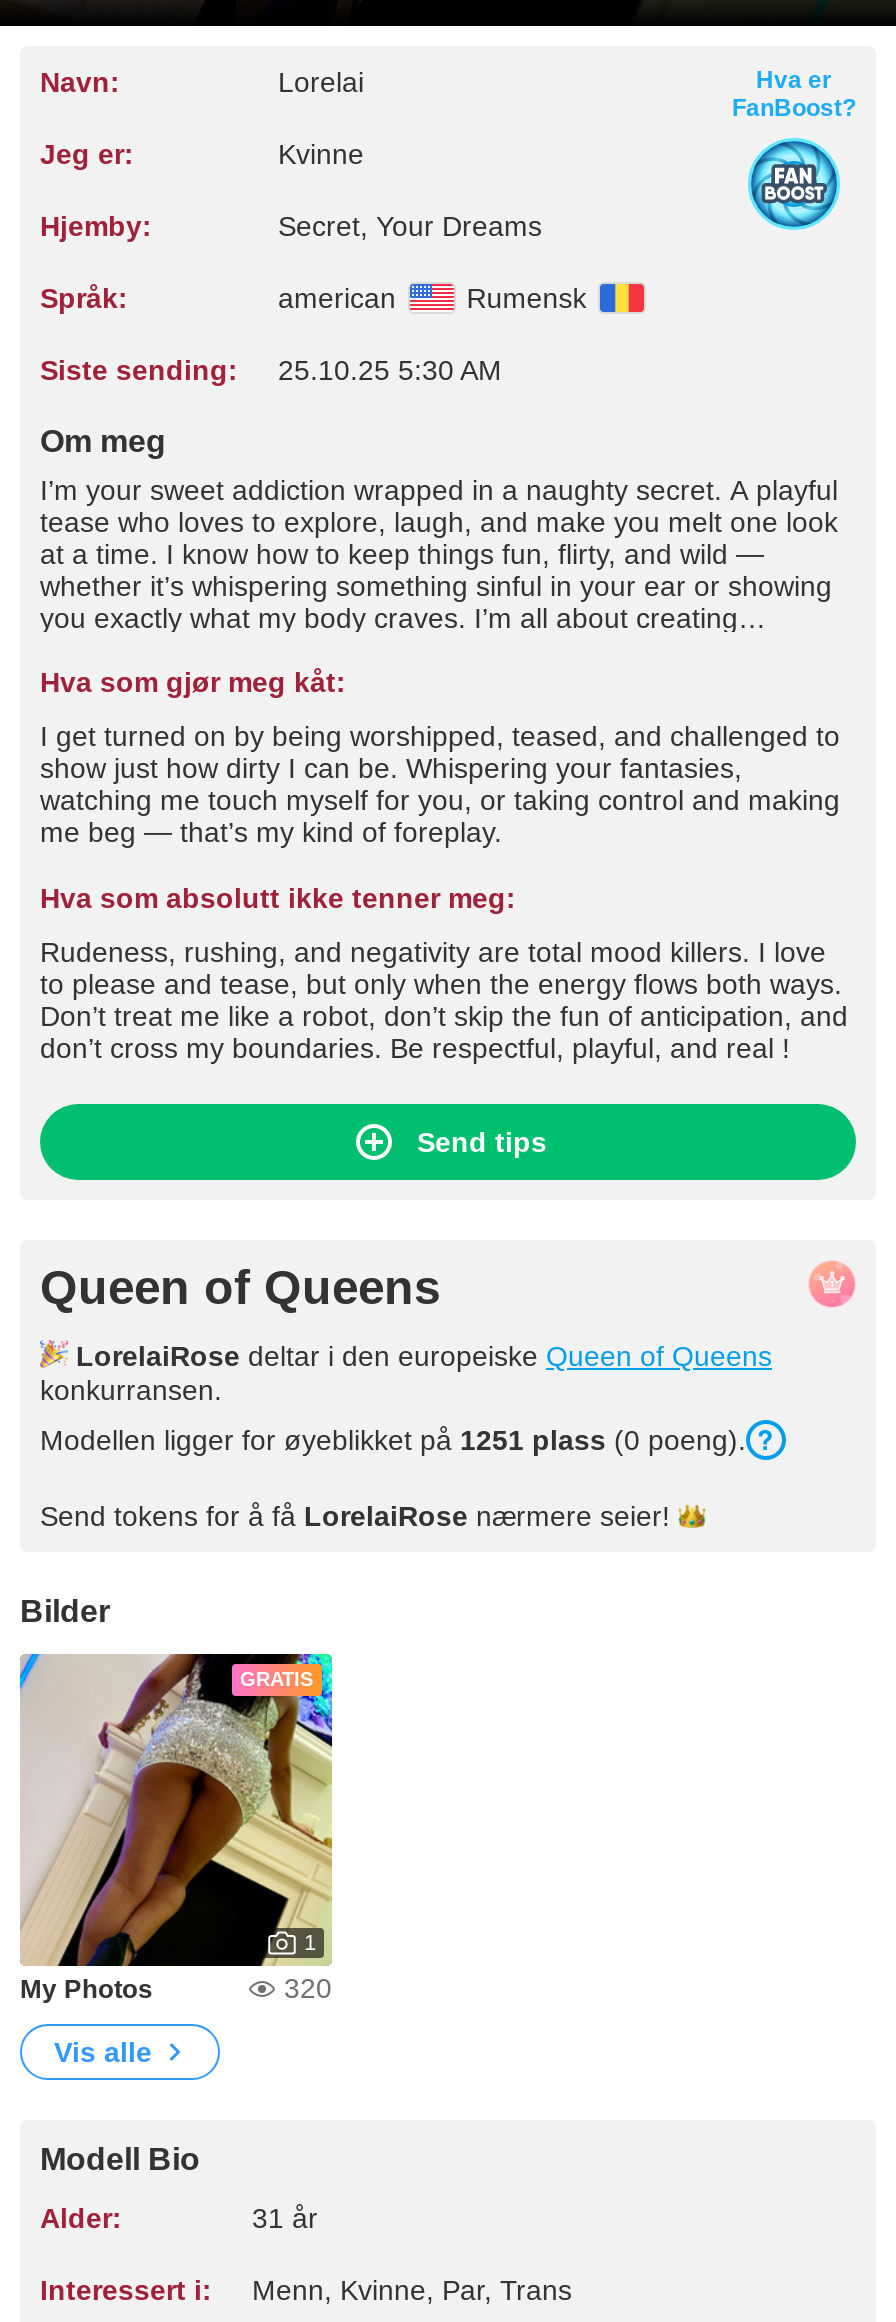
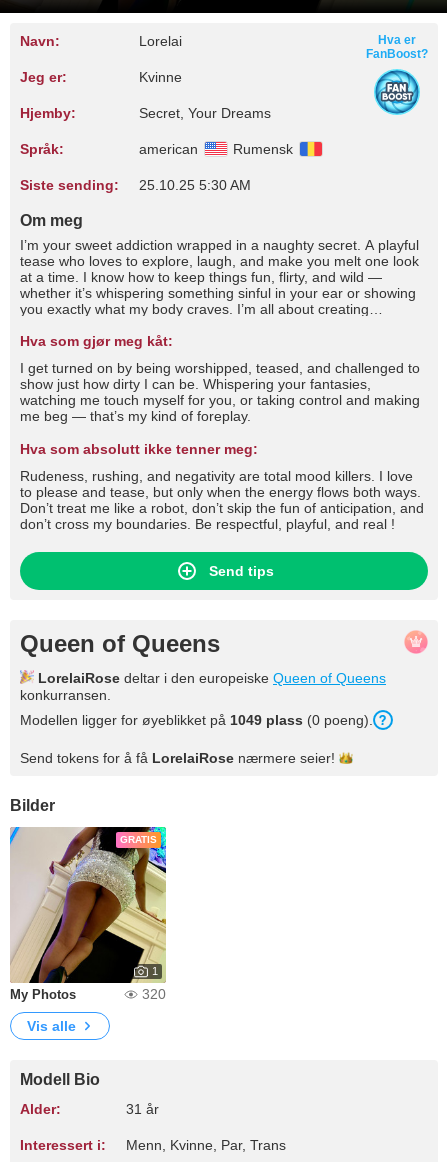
- Modellen ligger for øyeblikket på 1251 plass (0 poeng).
+ Modellen ligger for øyeblikket på 1049 plass (0 poeng).
